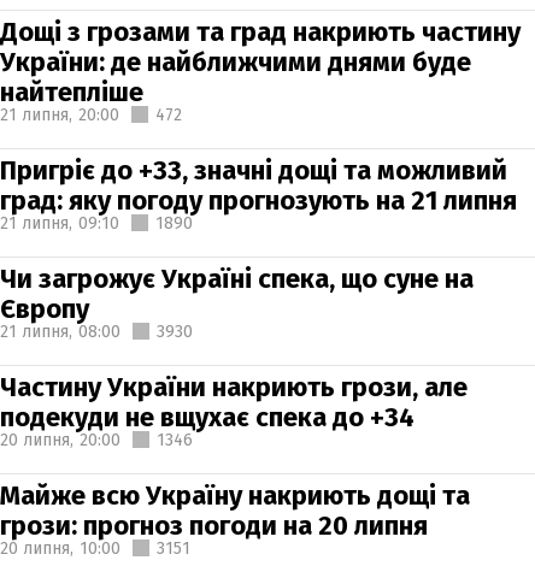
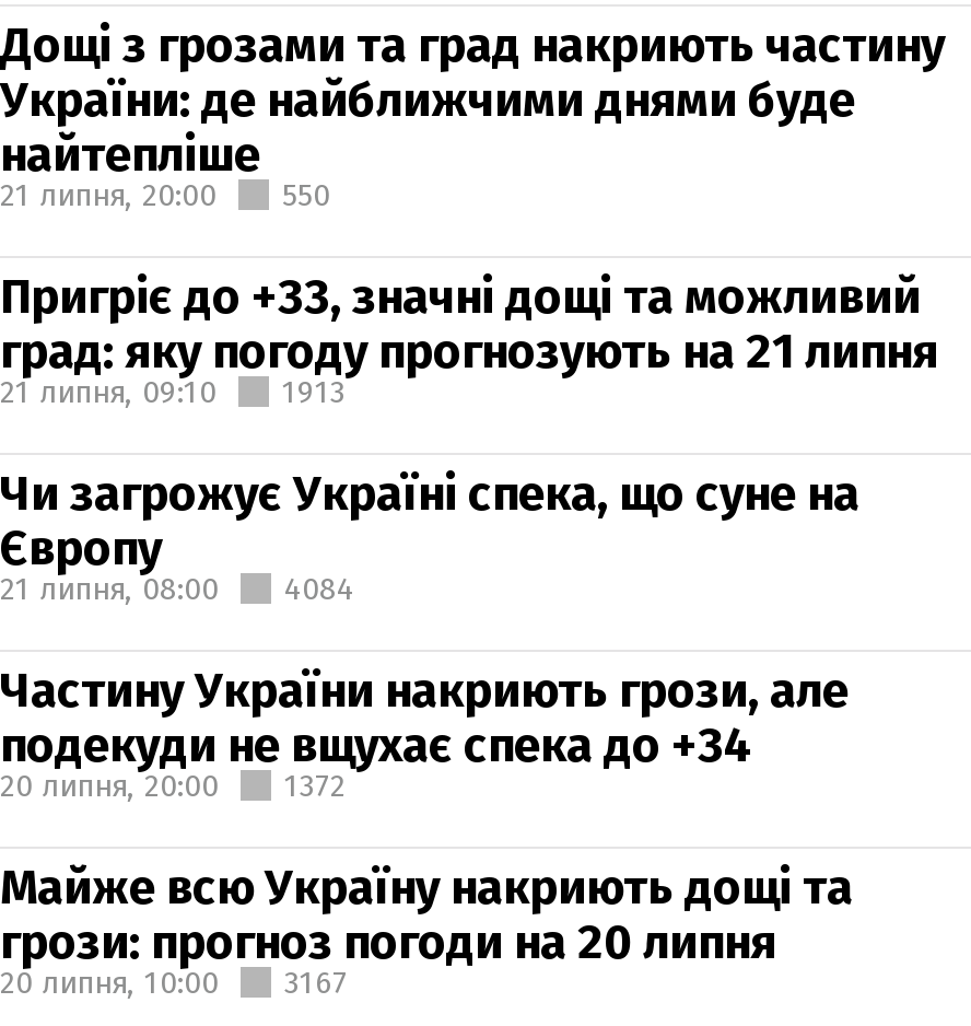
- 21 липня, 20:00 472
+ 21 липня, 20:00 550

- 1890
+ 1913

- 21 липня, 08:00 3930
+ 21 липня, 08:00 4084

- 20 липня, 20:00 1346
+ 20 липня, 20:00 1372

- 20 липня, 10:00 3151
+ 20 липня, 10:00 3167
